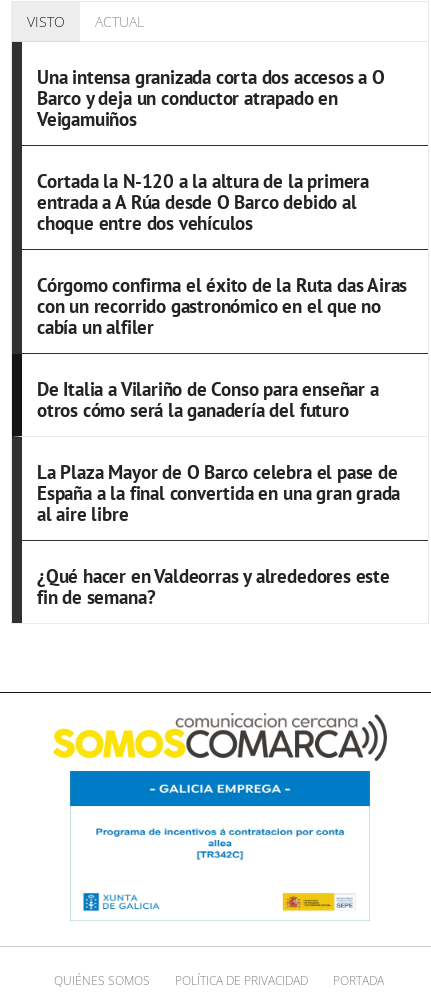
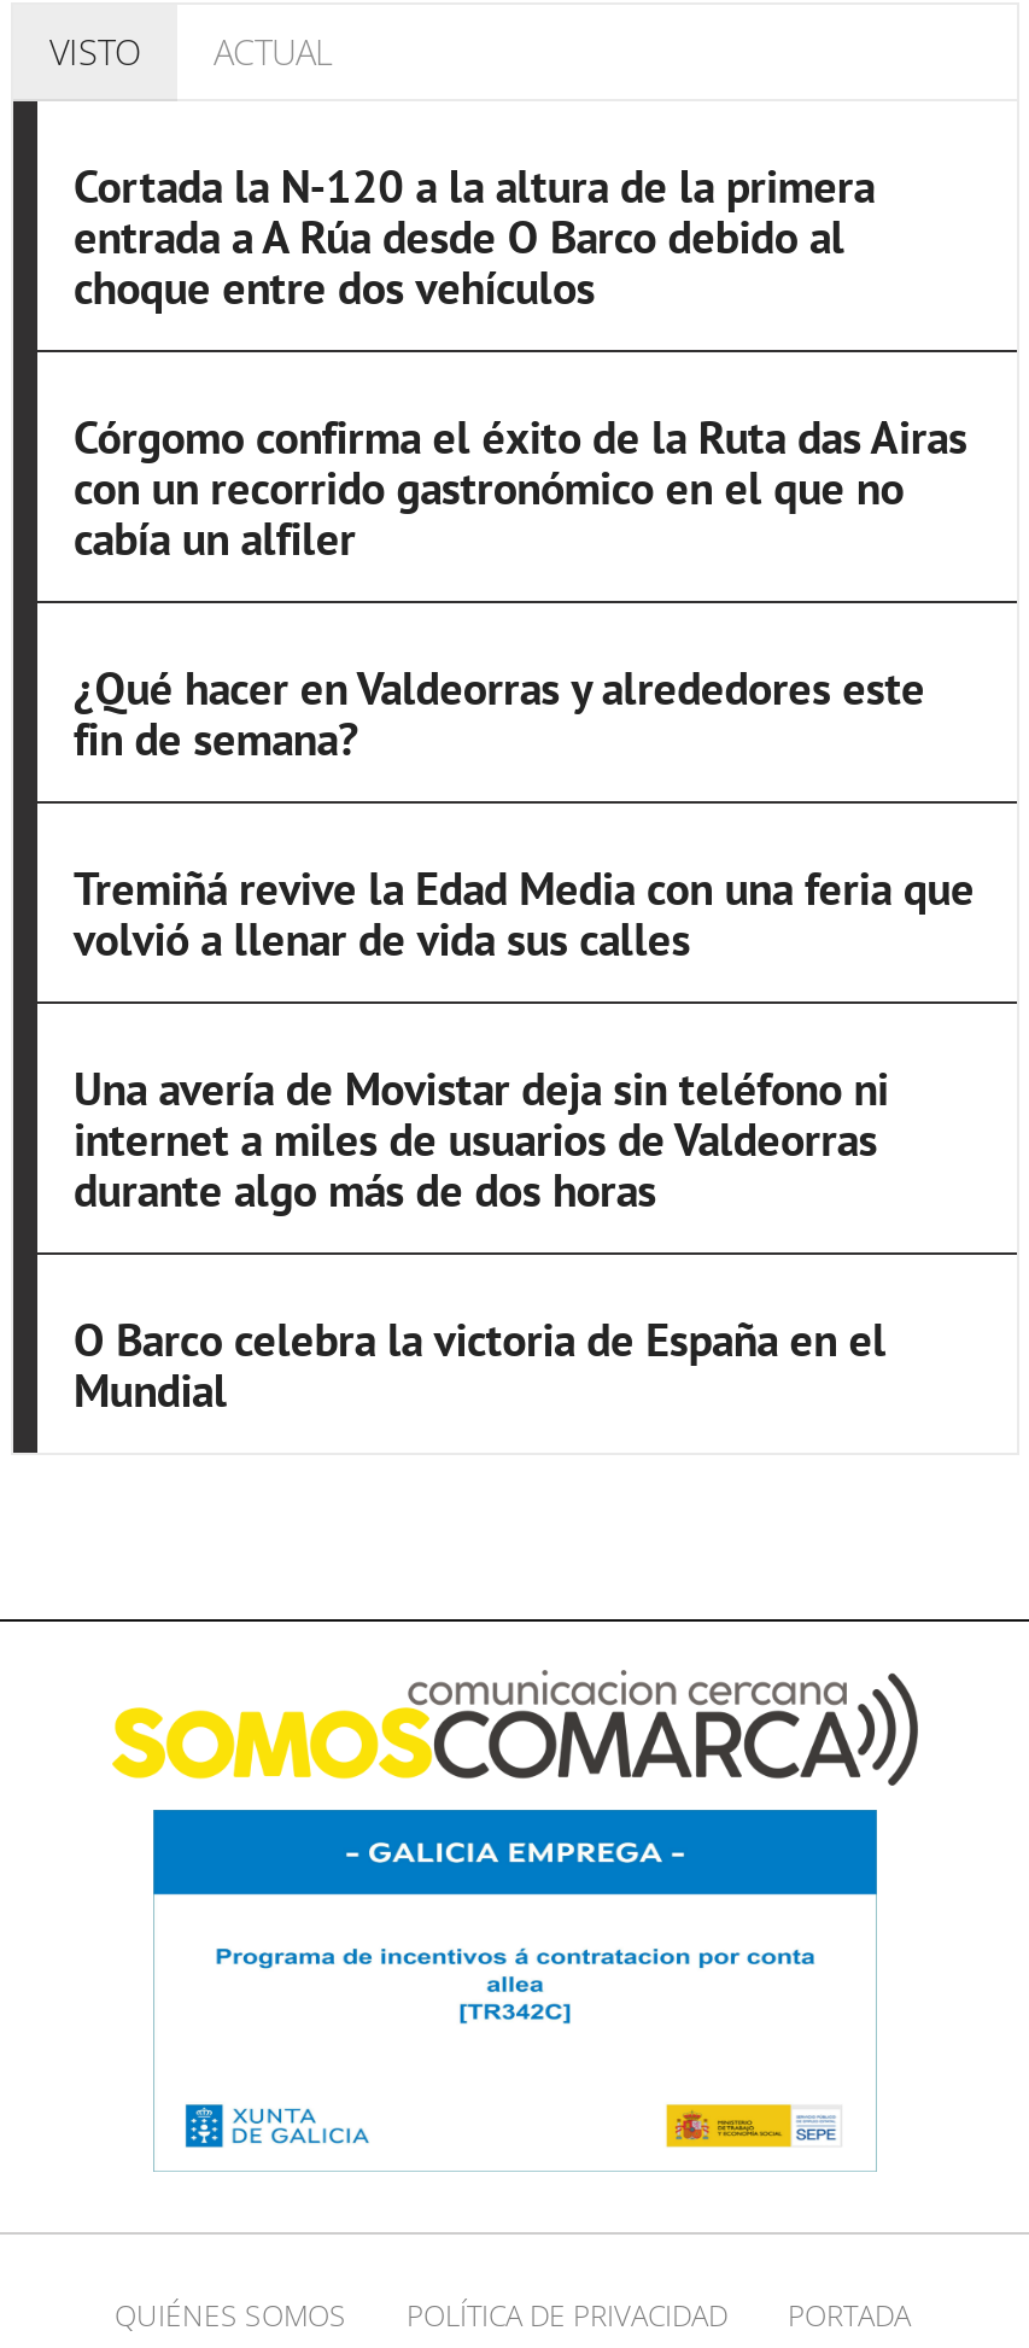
- Una intensa granizada corta dos accesos a O
- Barco y deja un conductor atrapado en
- Veigamuiños

moved up: Cortada la N-120 a la altura de la primera | entrada a A Rúa desde O Barco debido al | choque entre dos vehículos | Córgomo confirma el éxito de la Ruta das Airas | con un recorrido gastronómico en el que no | cabía un alfiler

- De Italia a Vilariño de Conso para enseñar a
- otros cómo será la ganadería del futuro
- La Plaza Mayor de O Barco celebra el pase de
- España a la final convertida en una gran grada
- al aire libre

moved up: ¿Qué hacer en Valdeorras y alrededores este | fin de semana?

+ Tremiñá revive la Edad Media con una feria que
+ volvió a llenar de vida sus calles
+ Una avería de Movistar deja sin teléfono ni
+ internet a miles de usuarios de Valdeorras
+ durante algo más de dos horas
+ O Barco celebra la victoria de España en el
+ Mundial
